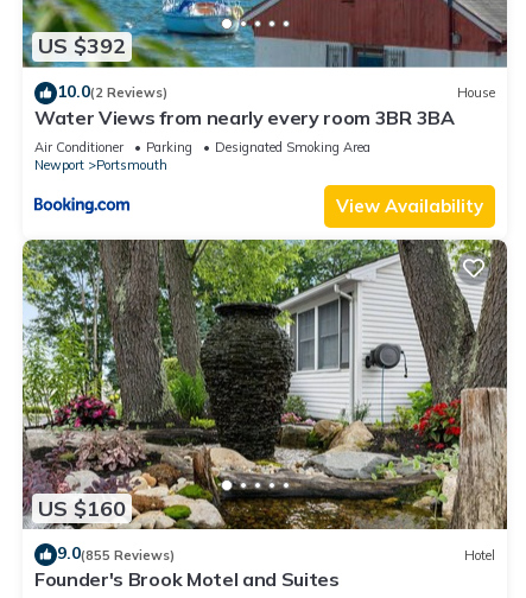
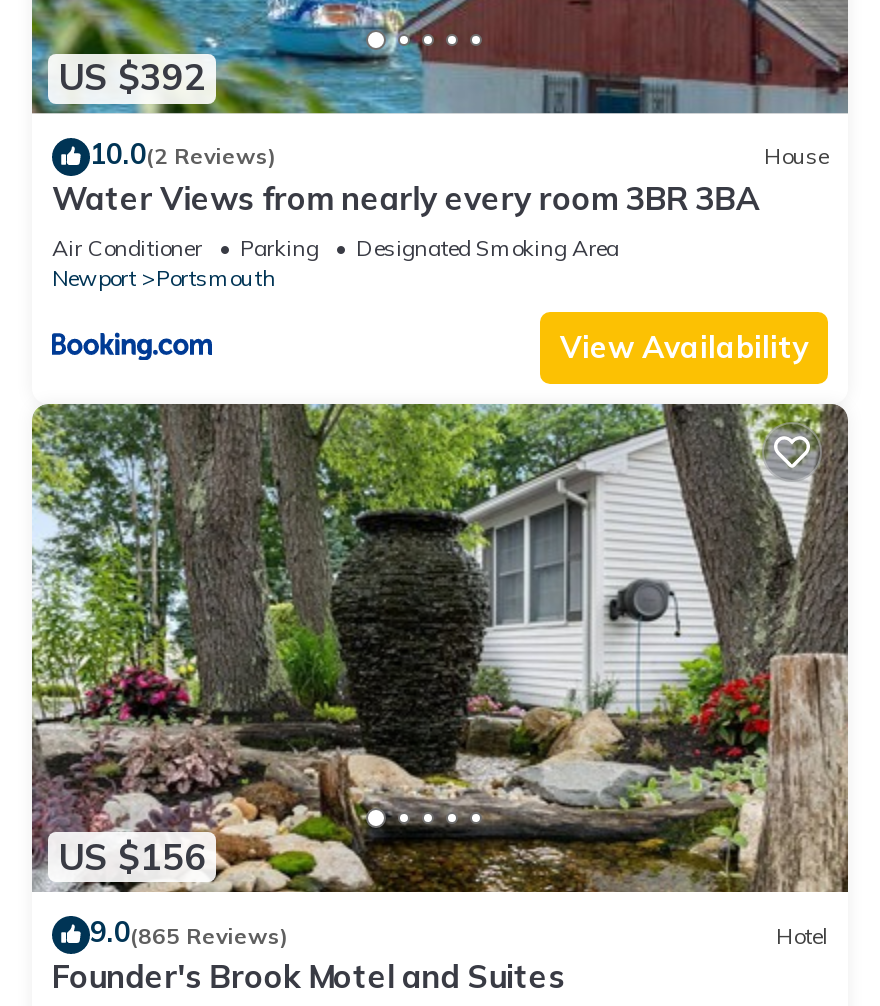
- US $160
+ US $156

- 9.0(855 Reviews)
+ 9.0(865 Reviews)
